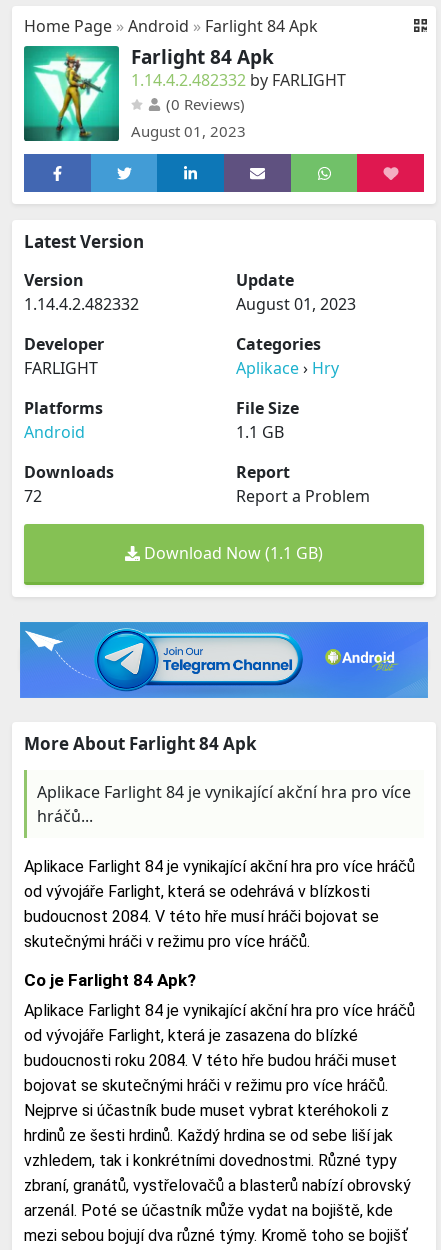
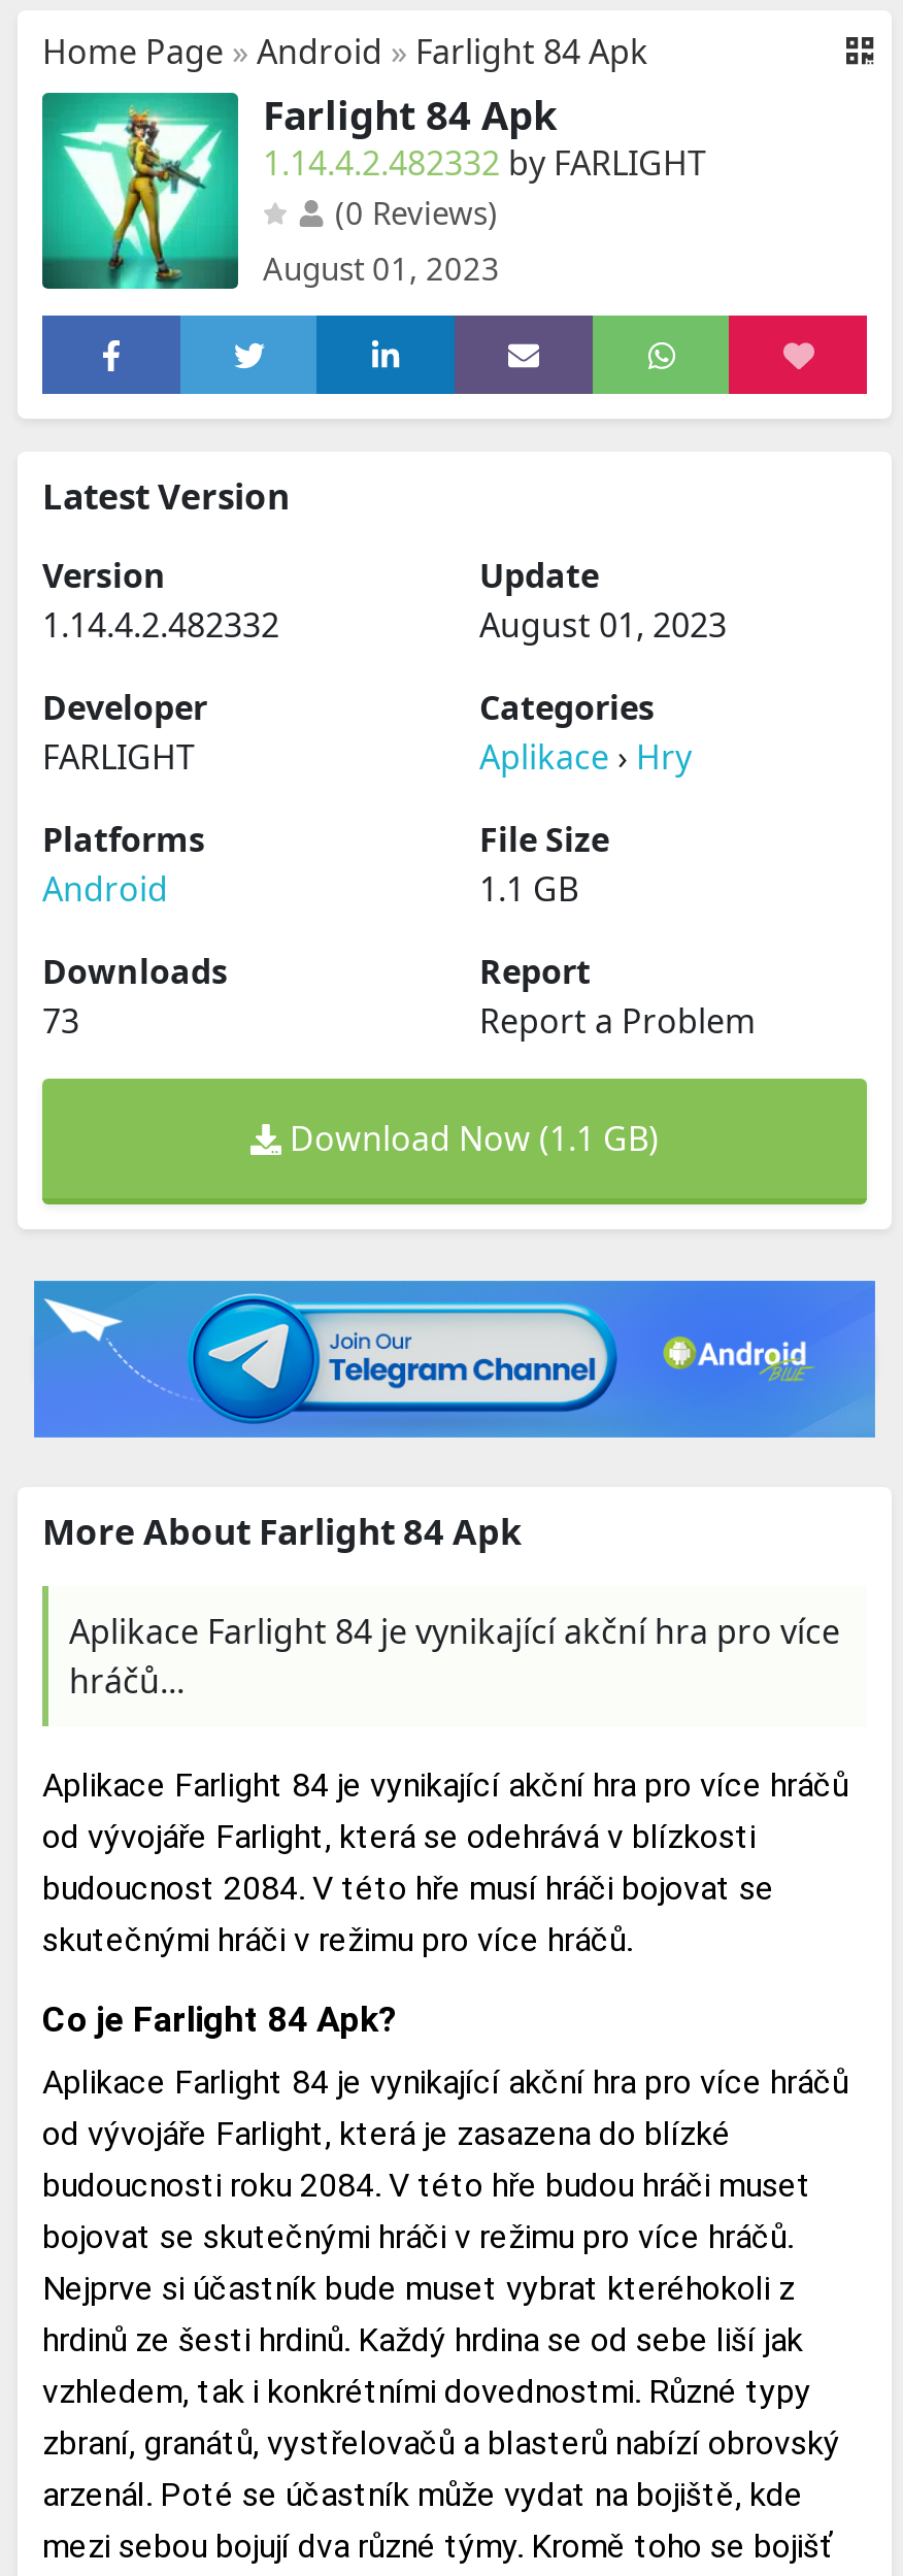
- 72
+ 73
